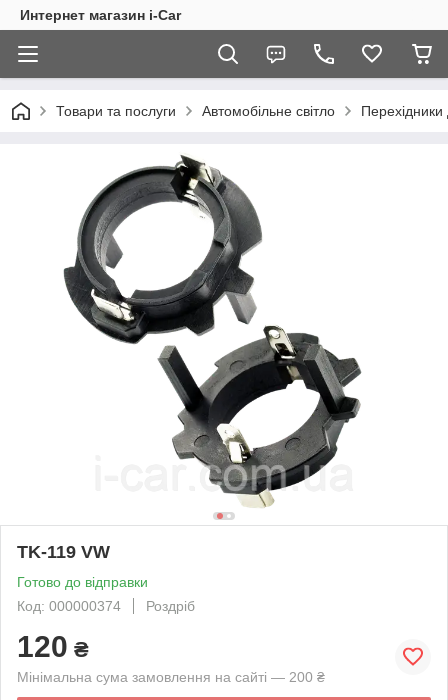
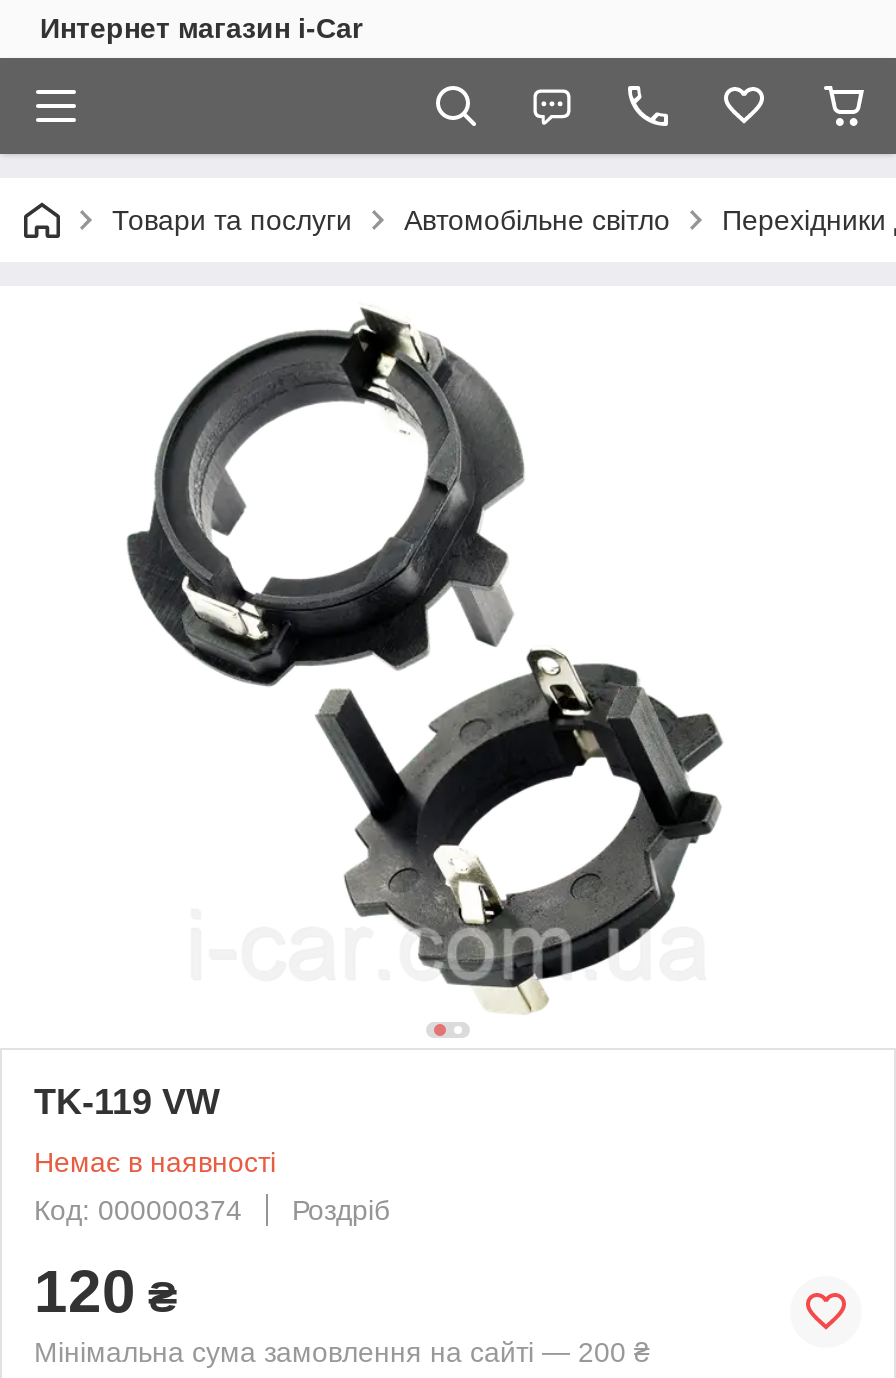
- Готово до відправки
+ Немає в наявності
